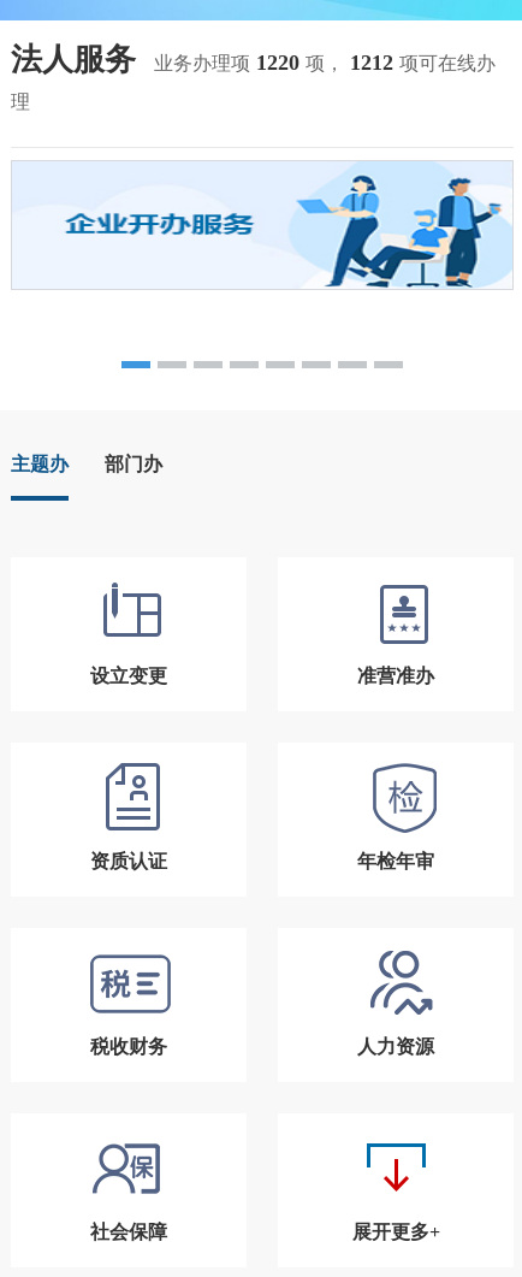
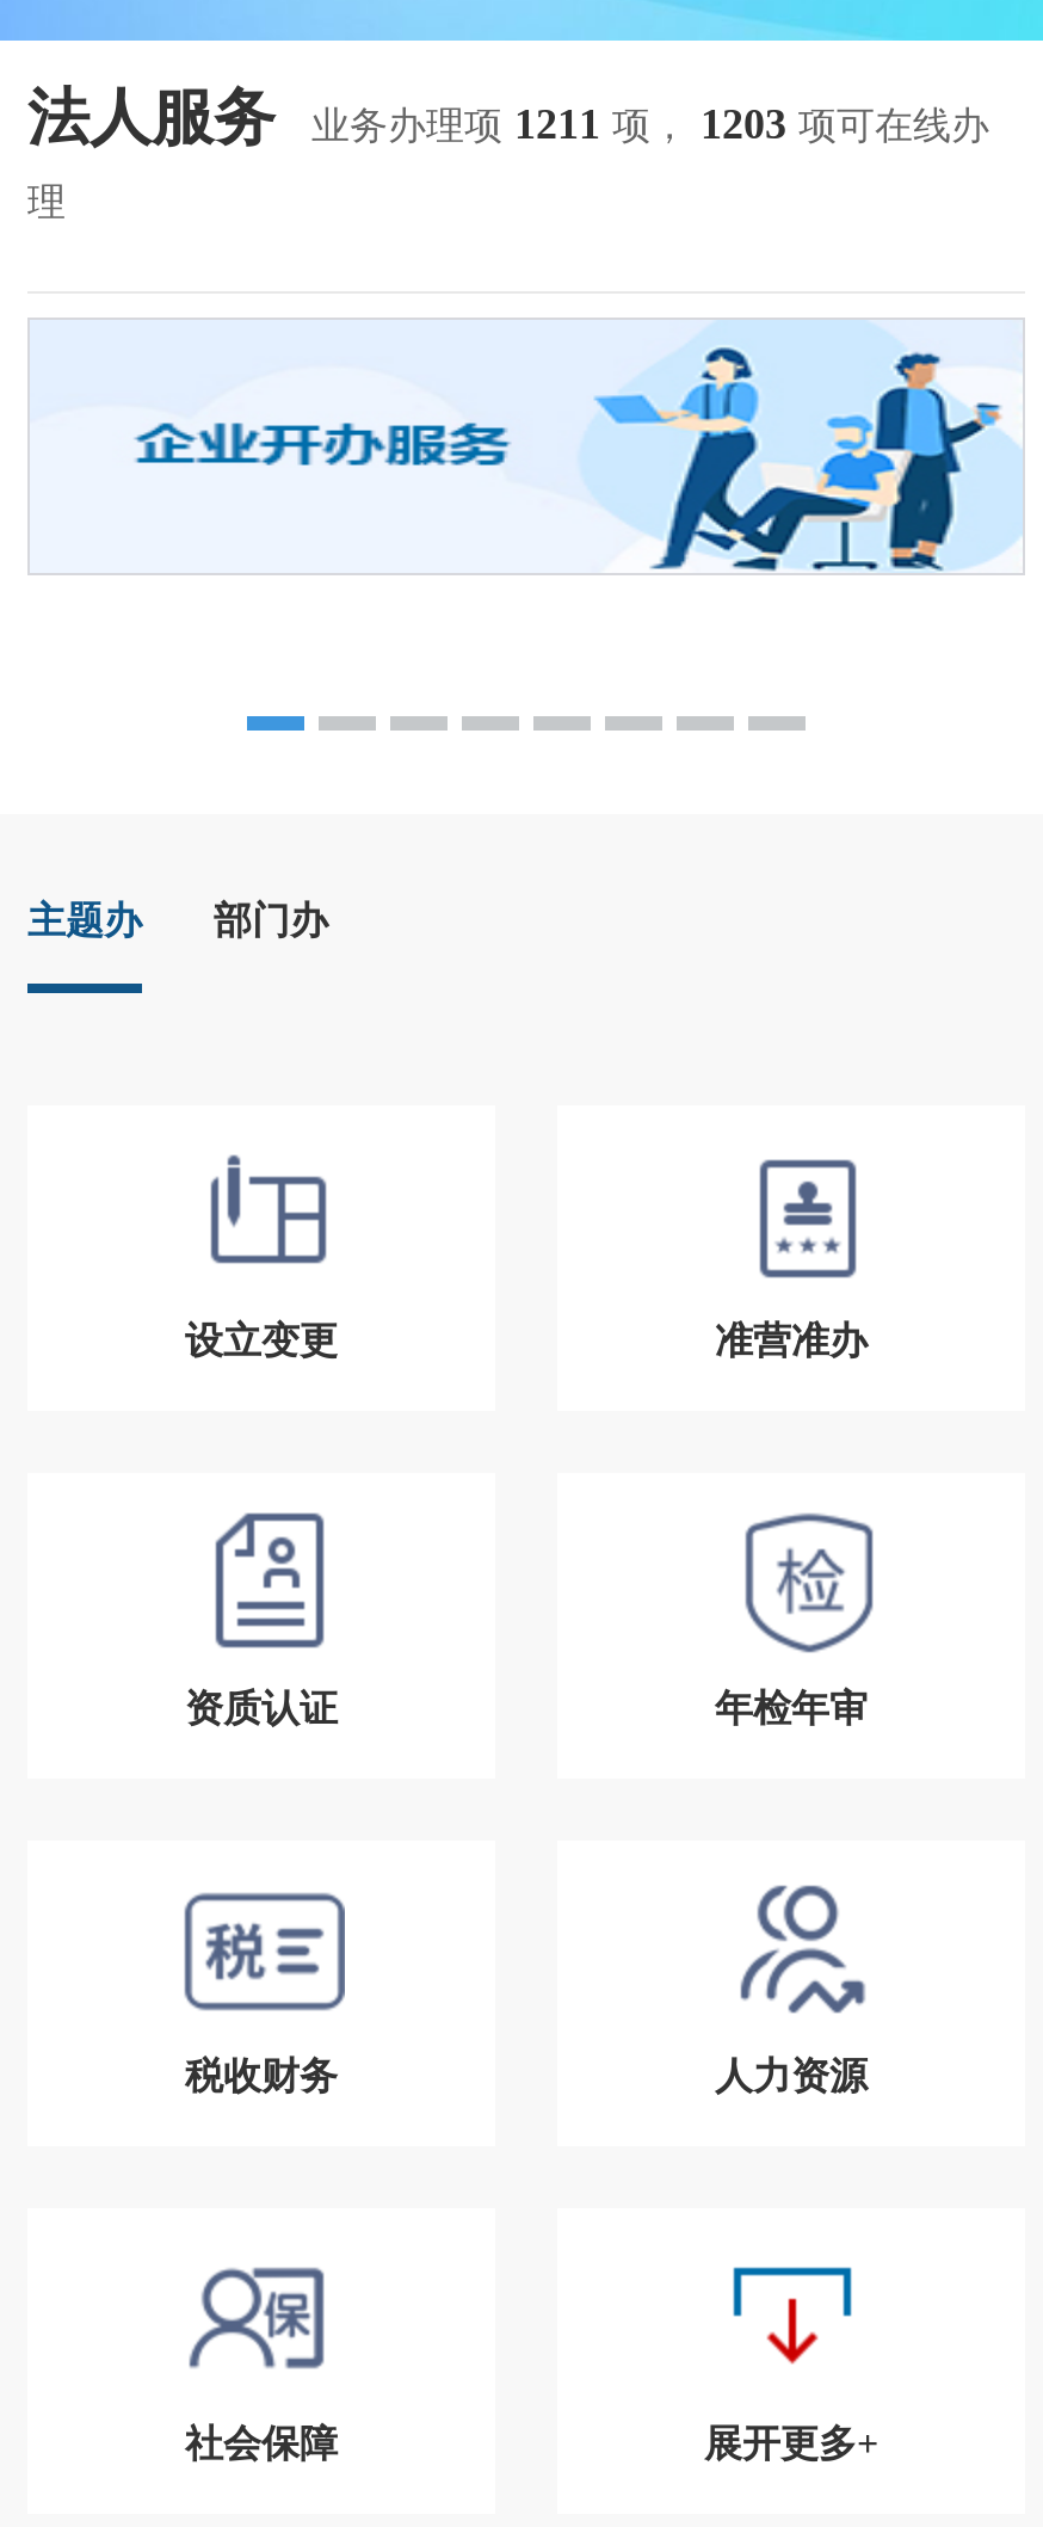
- 业务办理项 1220 项， 1212 项可在线办
+ 业务办理项 1211 项， 1203 项可在线办
